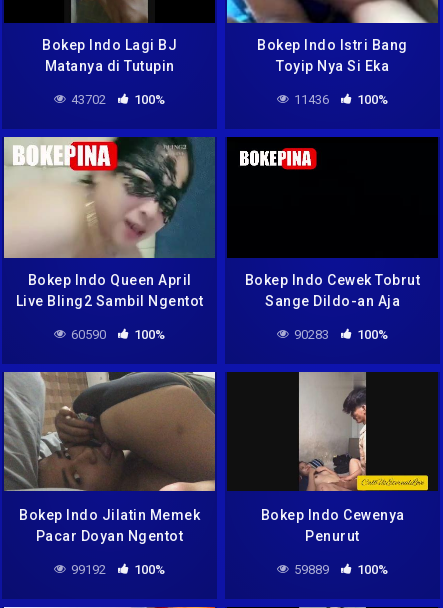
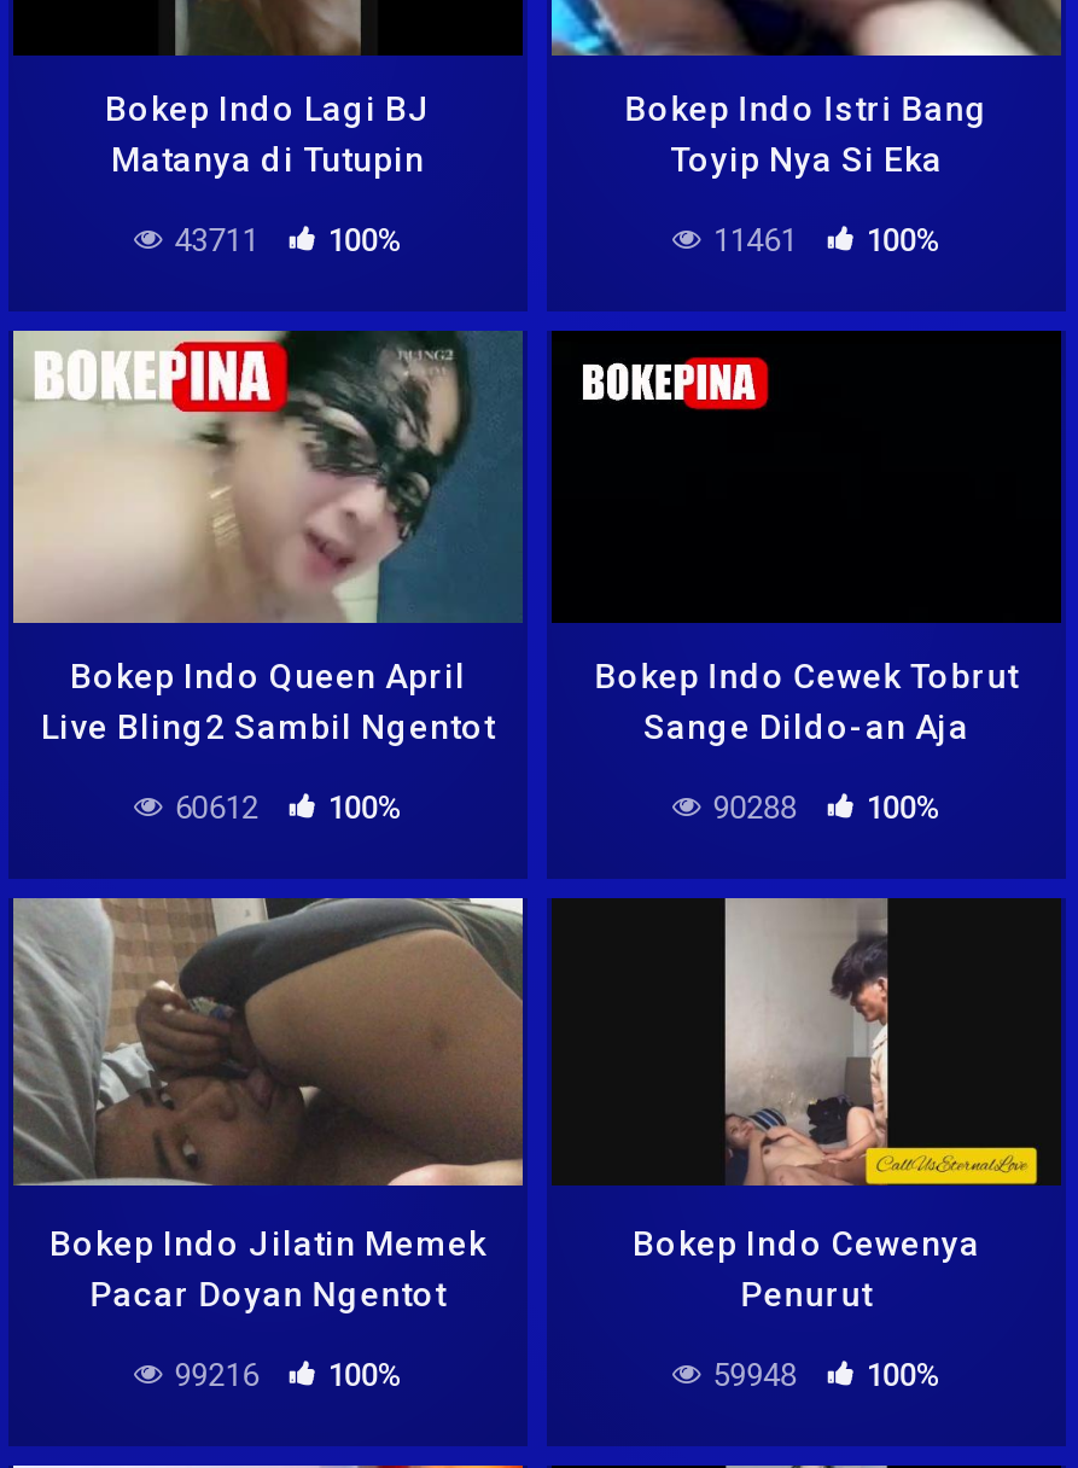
- 43702 100%
+ 43711 100%

- 11436 100%
+ 11461 100%

- 60590 100%
+ 60612 100%

- 90283 100%
+ 90288 100%

- 99192 100%
+ 99216 100%

- 59889 100%
+ 59948 100%
